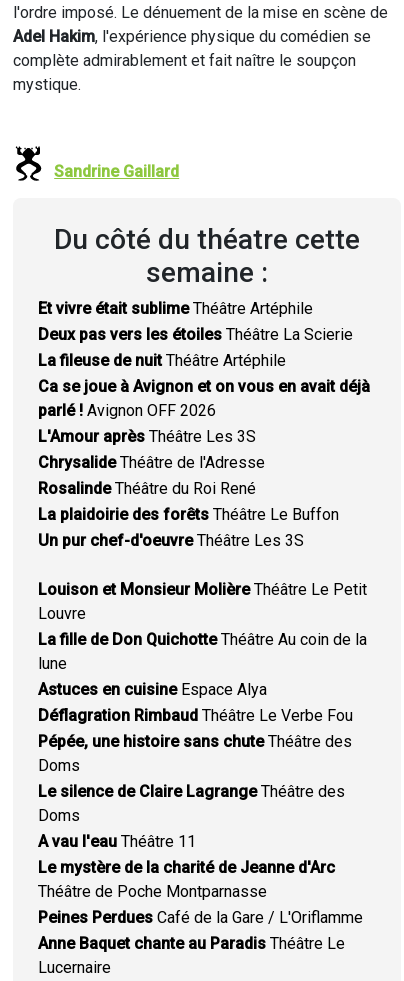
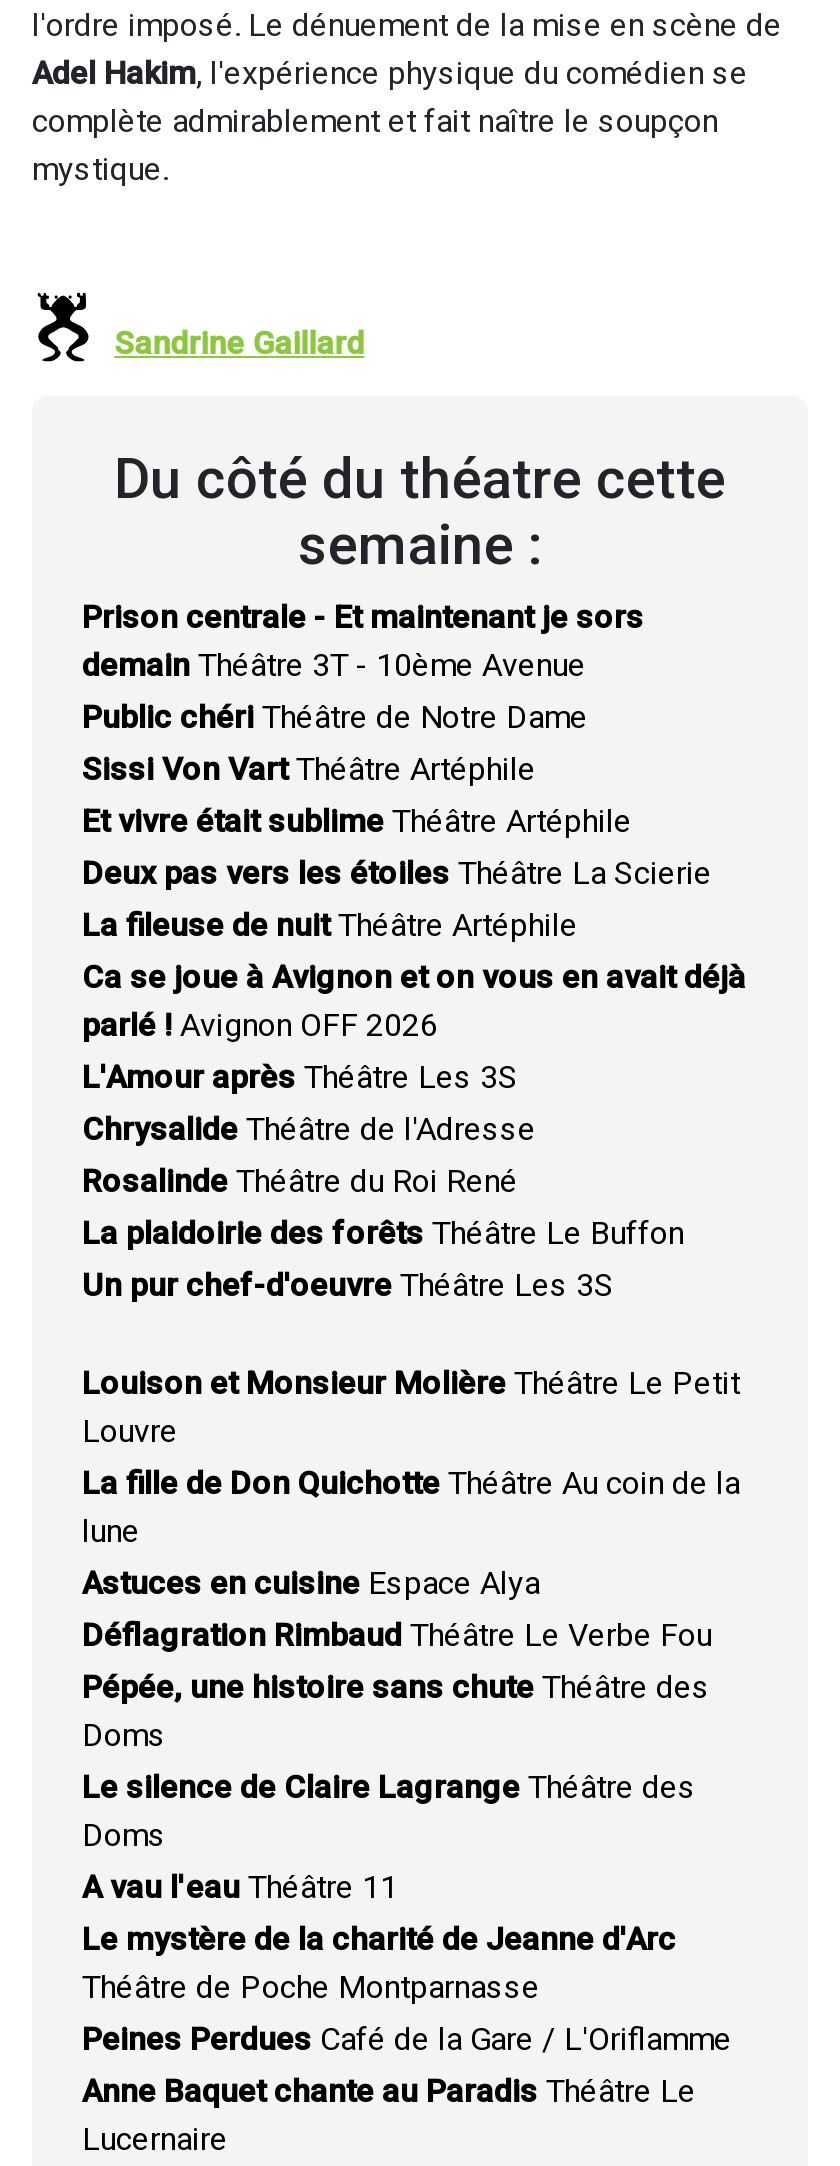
+ Prison centrale - Et maintenant je sors
+ demain Théâtre 3T - 10ème Avenue
+ Public chéri Théâtre de Notre Dame
+ Sissi Von VartThéâtre Artéphile
